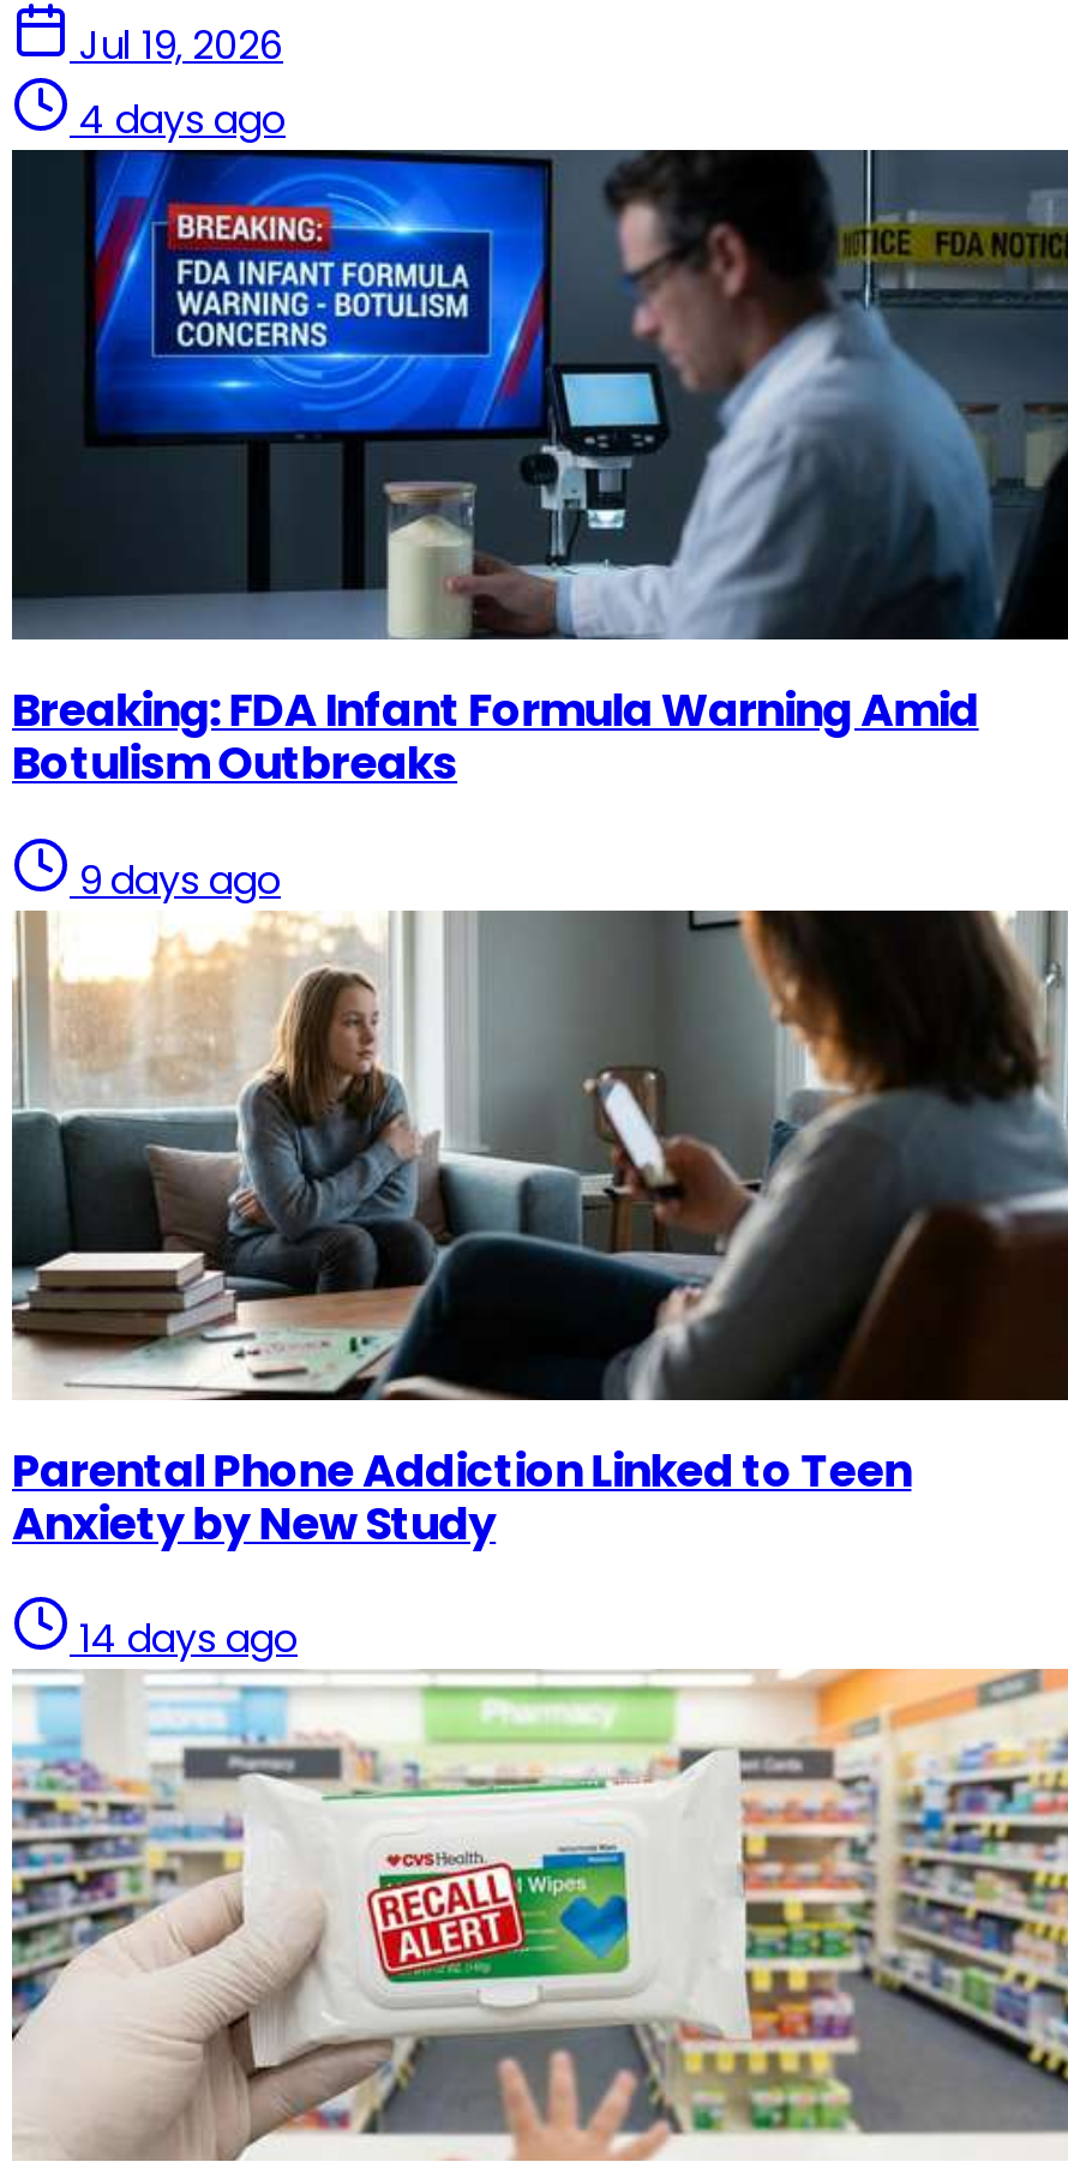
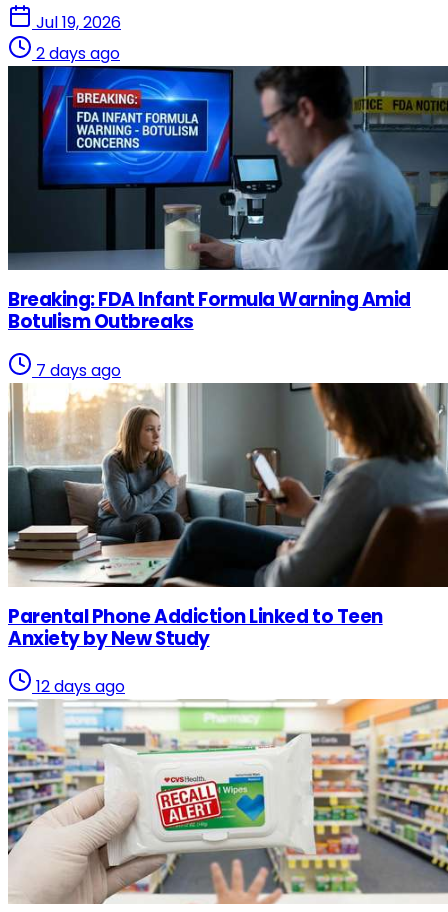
- 4 days ago
+ 2 days ago

- 9 days ago
+ 7 days ago

- 14 days ago
+ 12 days ago
